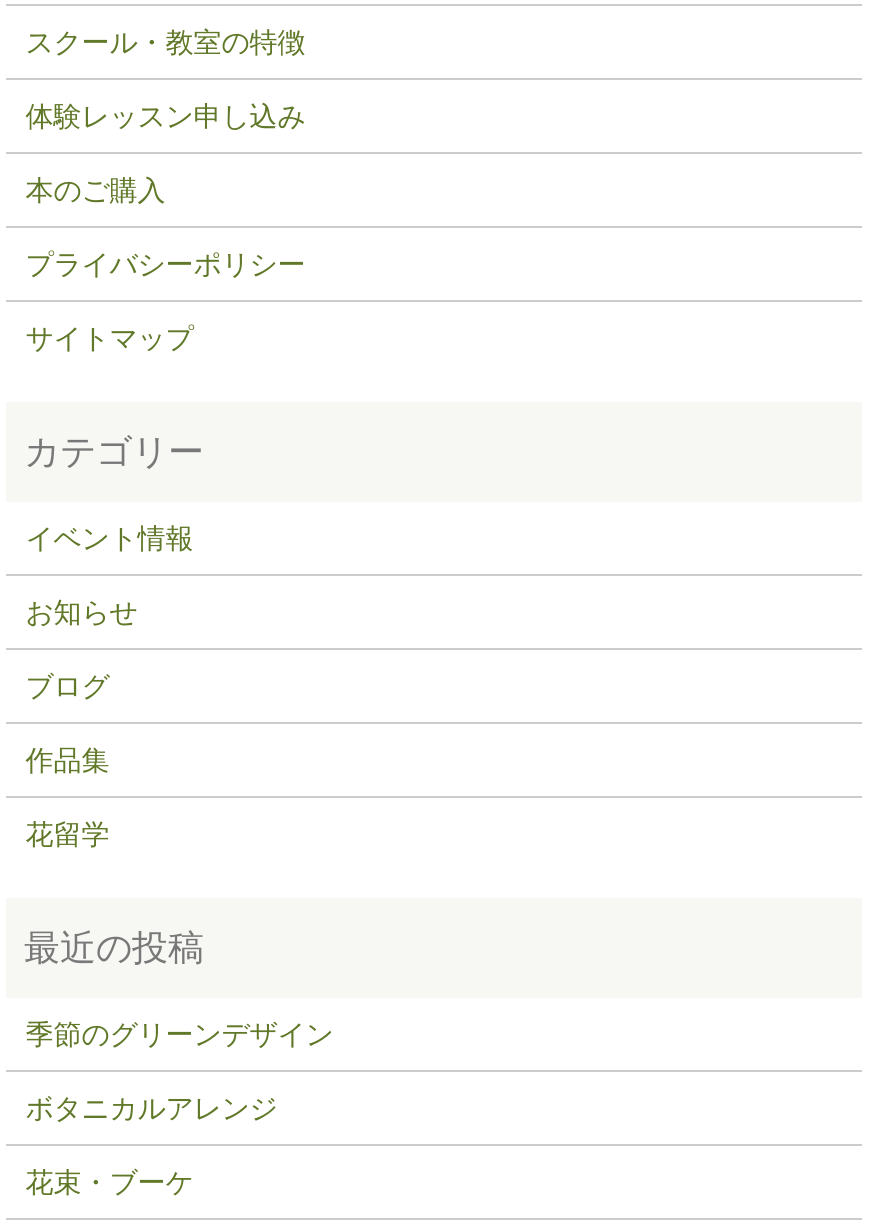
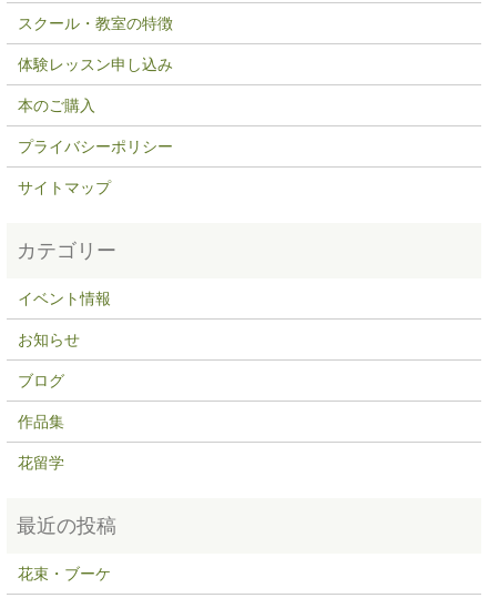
- 季節のグリーンデザイン
- ボタニカルアレンジ
